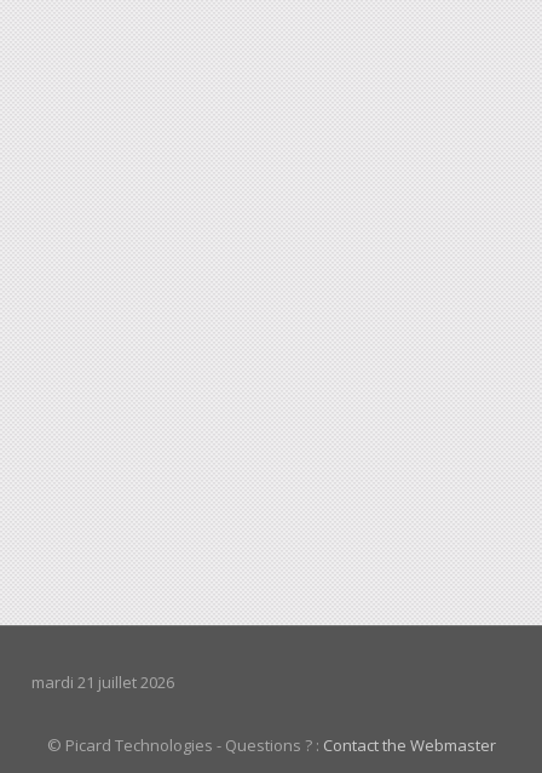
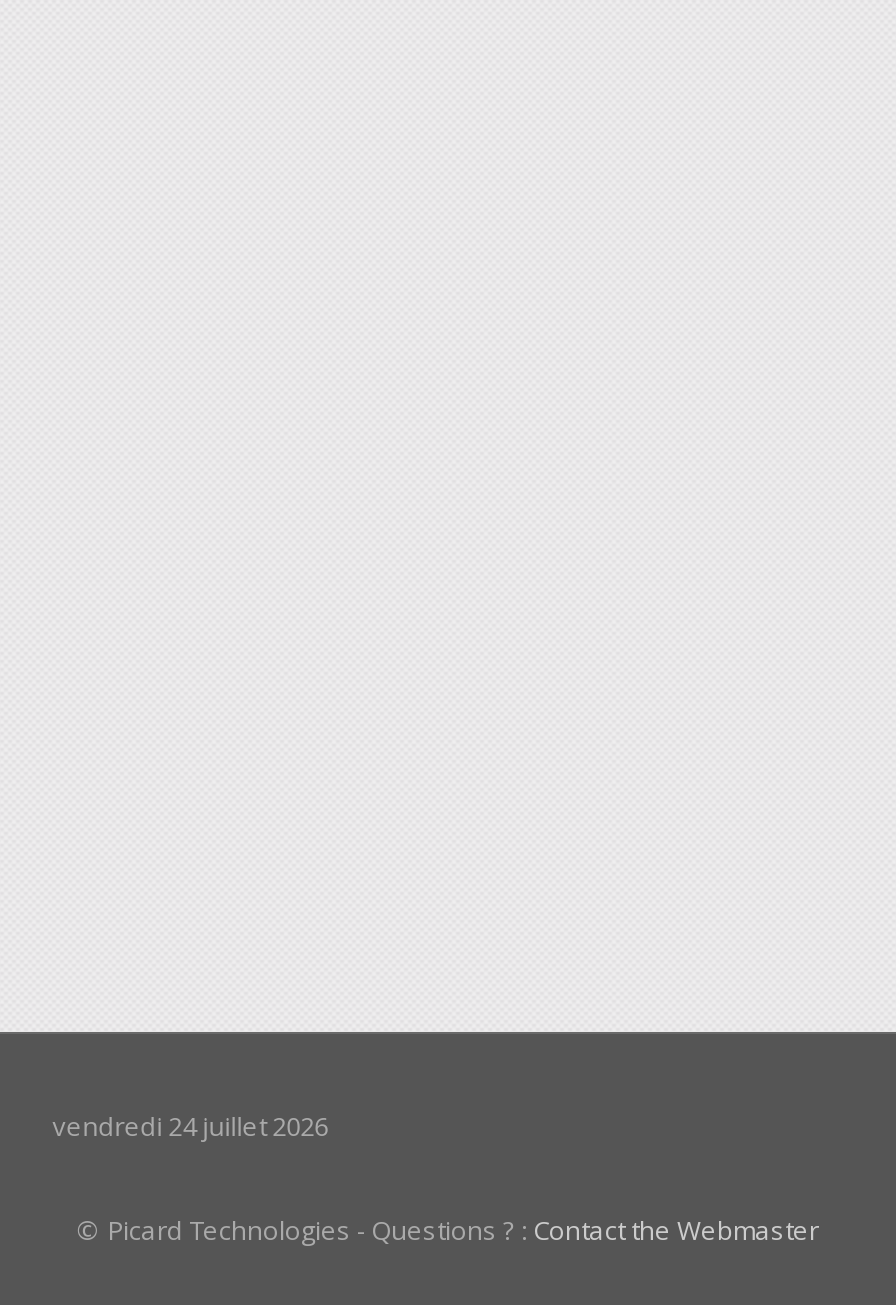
- mardi 21 juillet 2026
+ vendredi 24 juillet 2026
